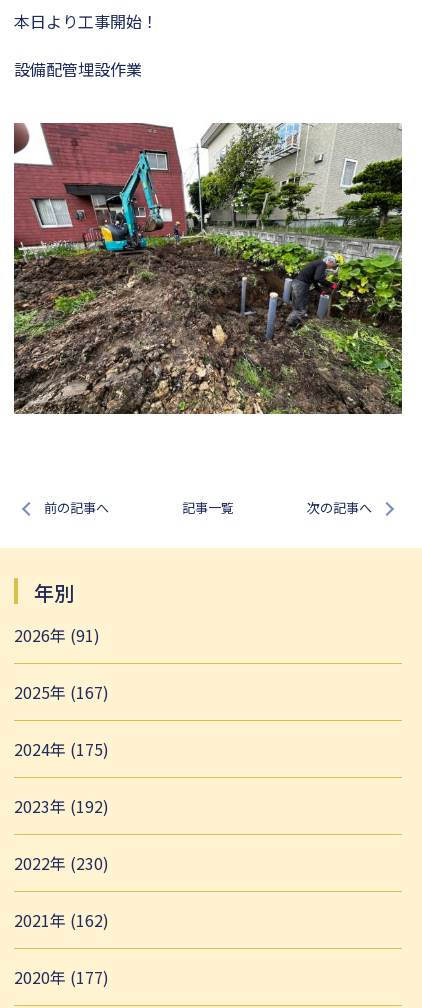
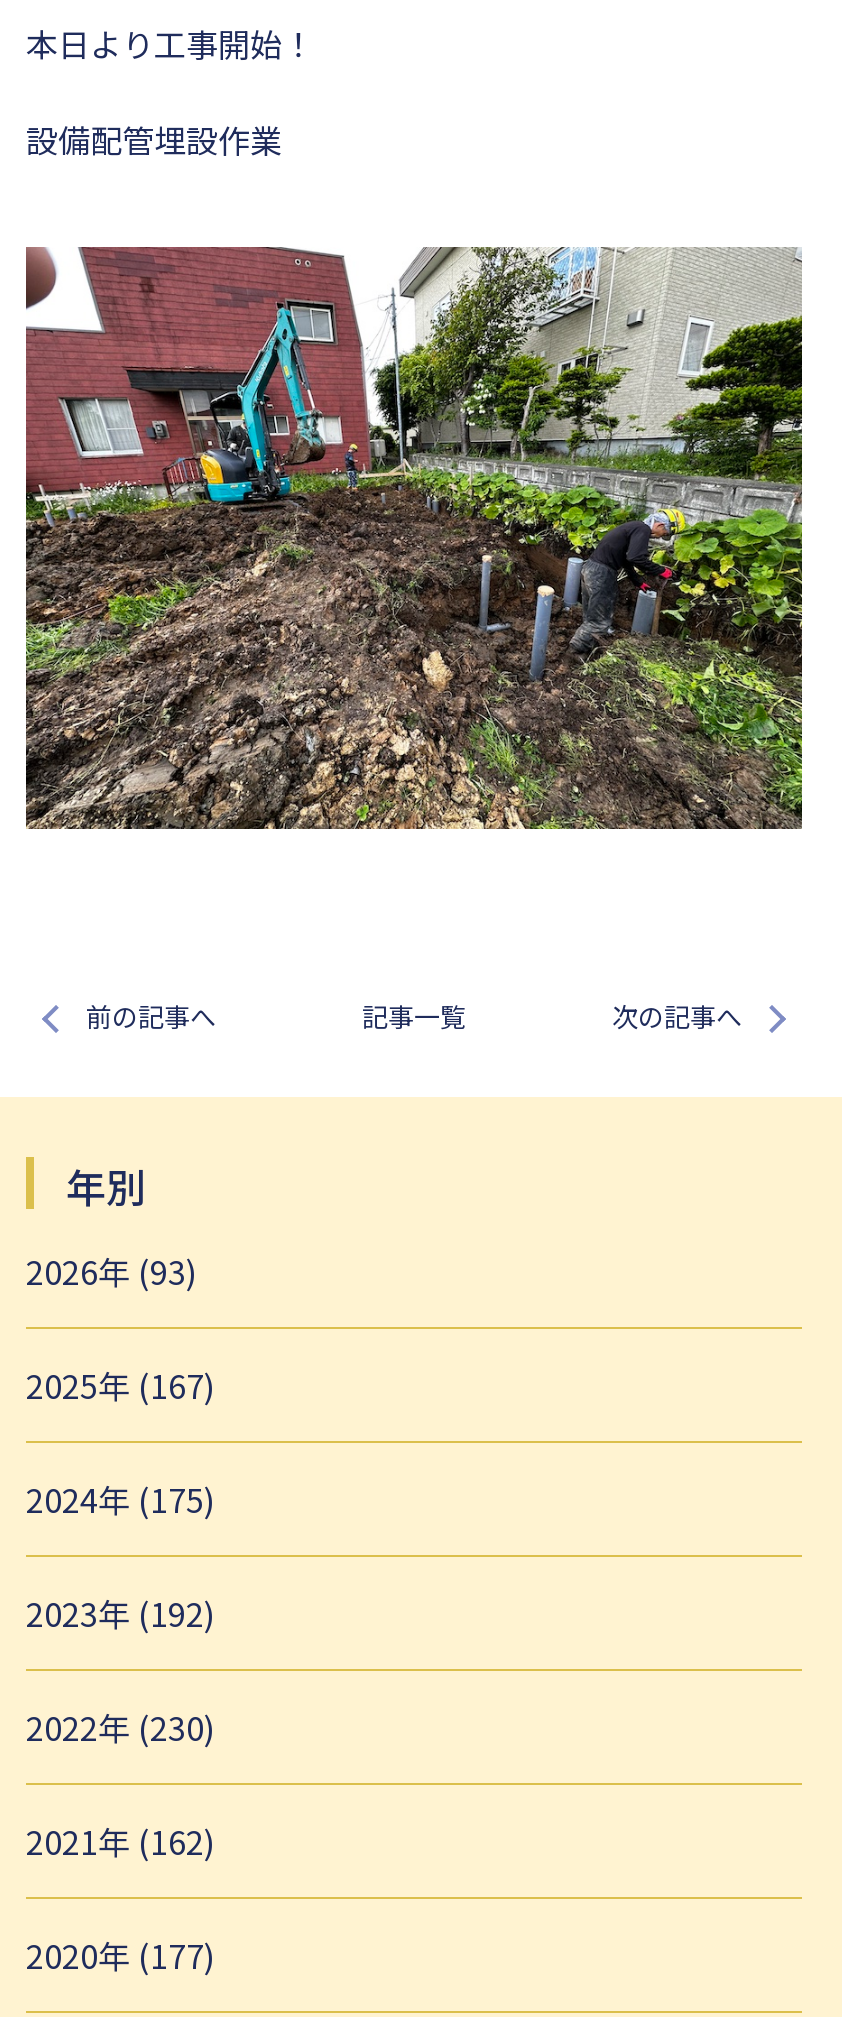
- 2026年 (91)
+ 2026年 (93)
